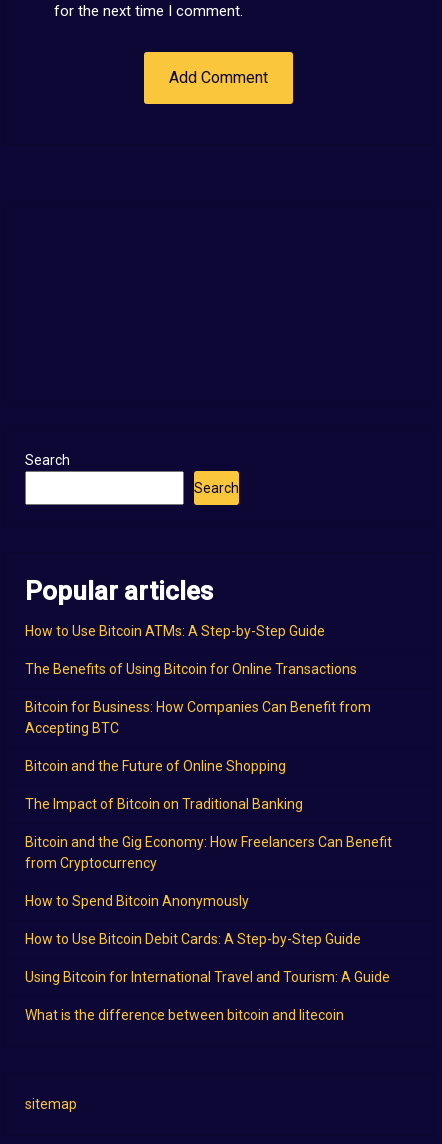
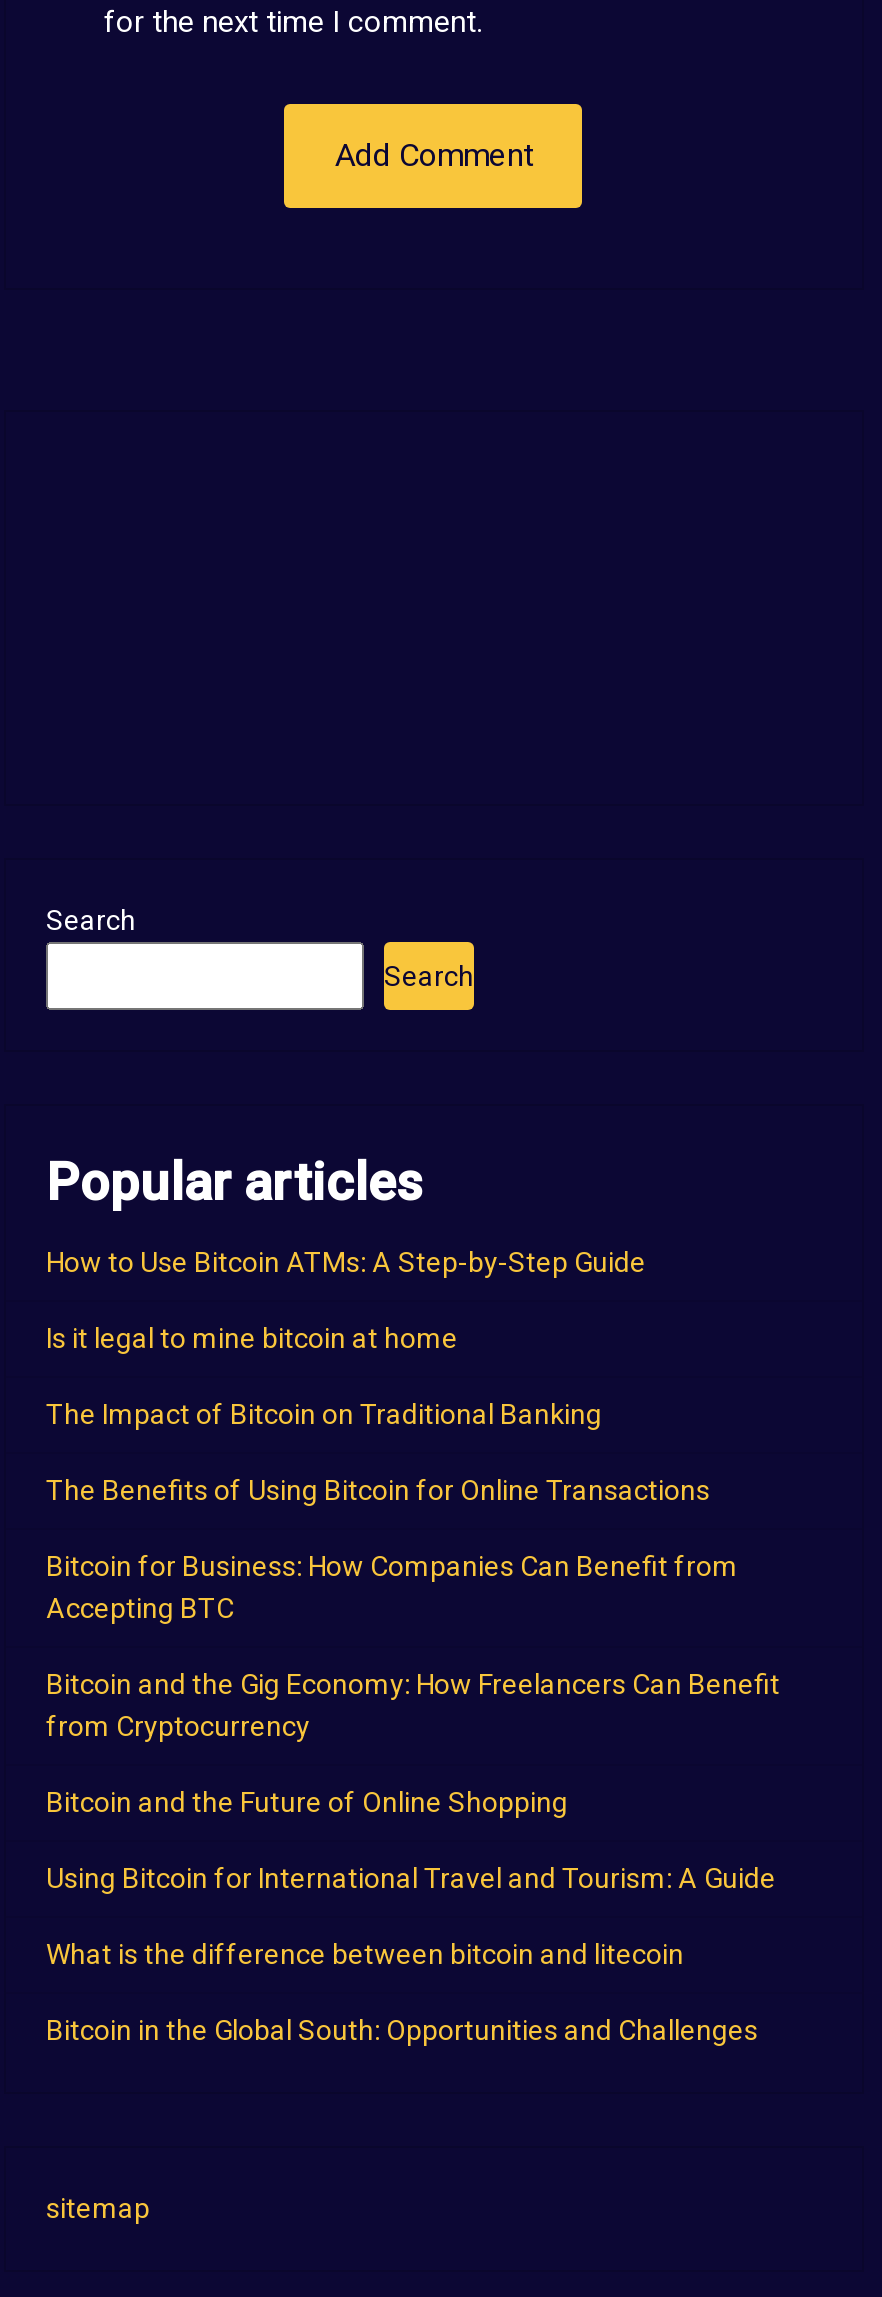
+ Is it legal to mine bitcoin at home

moved down: The Benefits of Using Bitcoin for Online Transactions | Bitcoin for Business: How Companies Can Benefit from | Accepting BTC

moved down: Bitcoin and the Future of Online Shopping

moved up: The Impact of Bitcoin on Traditional Banking

- How to Spend Bitcoin Anonymously
- How to Use Bitcoin Debit Cards: A Step-by-Step Guide

moved up: Using Bitcoin for International Travel and Tourism: A Guide | What is the difference between bitcoin and litecoin

+ Bitcoin in the Global South: Opportunities and Challenges
